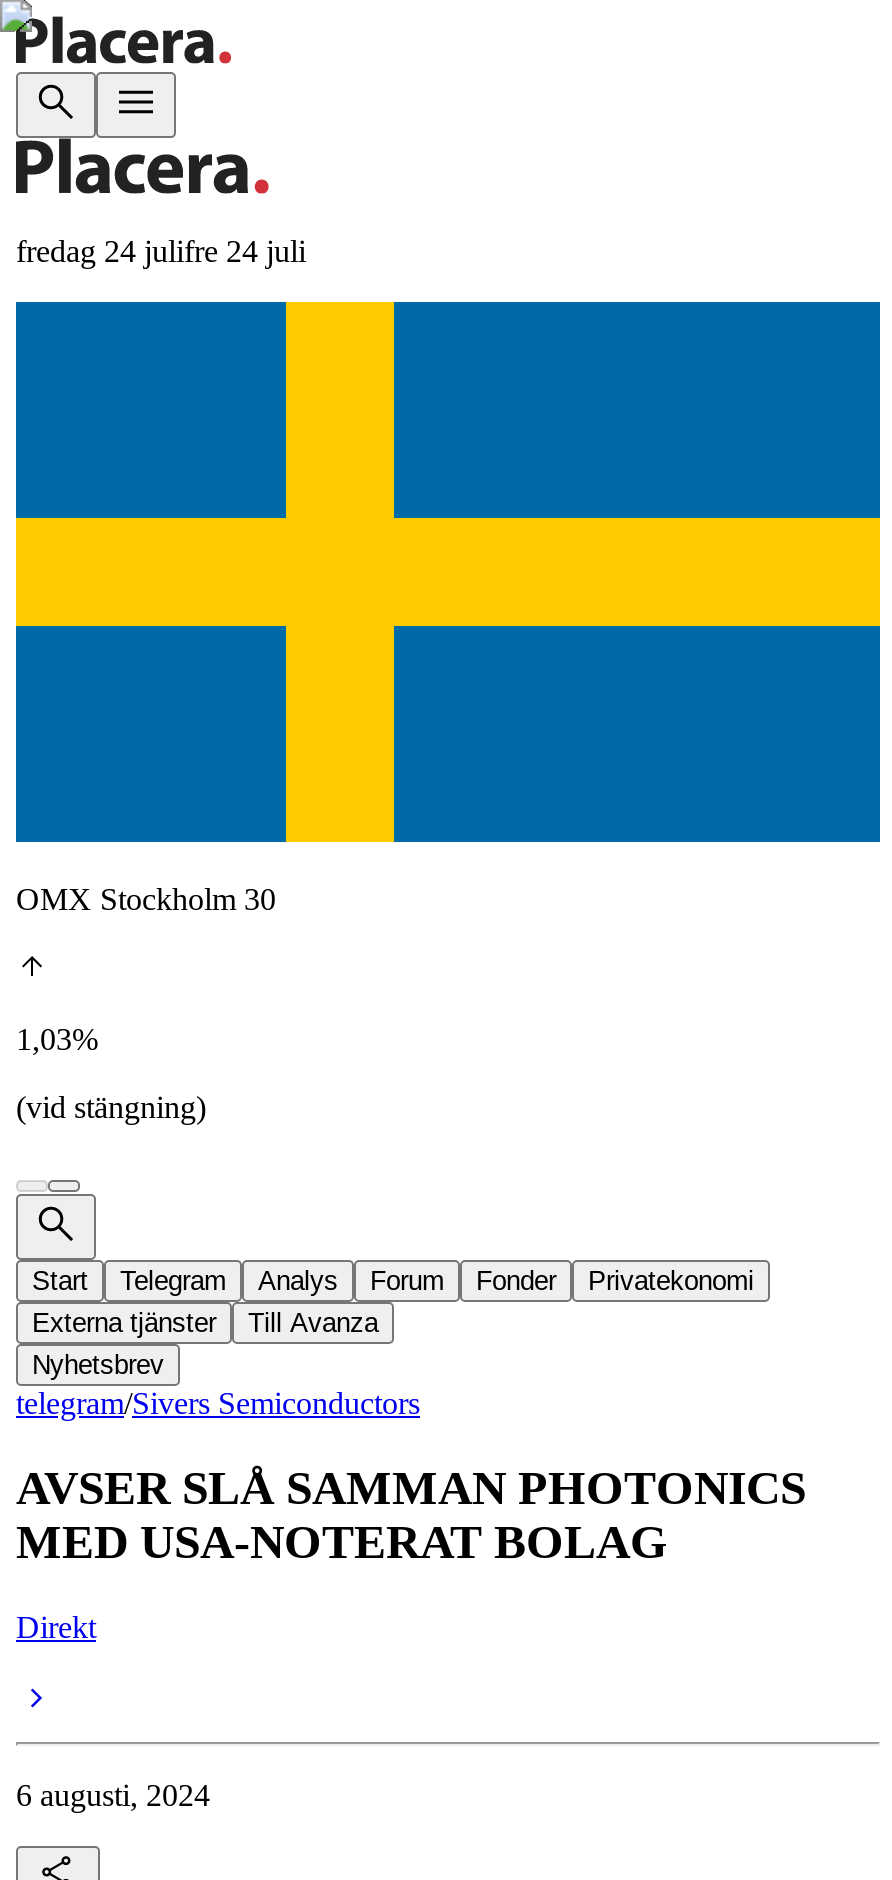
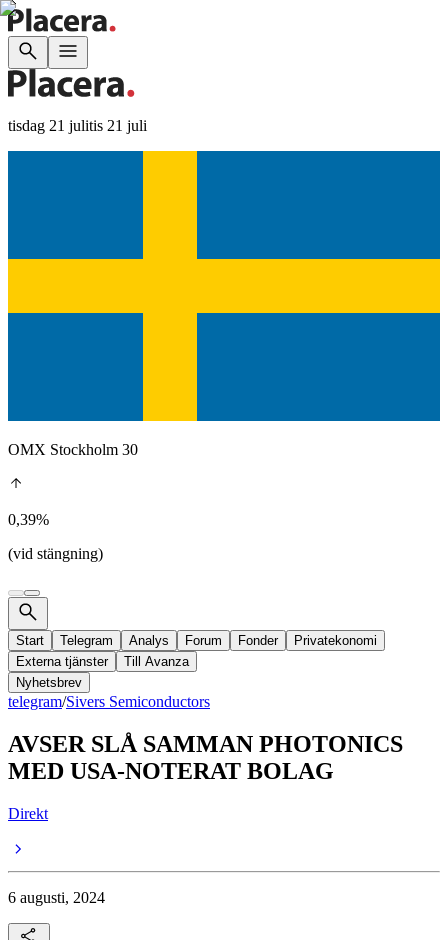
- fredag 24 julifre 24 juli
+ tisdag 21 julitis 21 juli

- 1,03%
+ 0,39%
